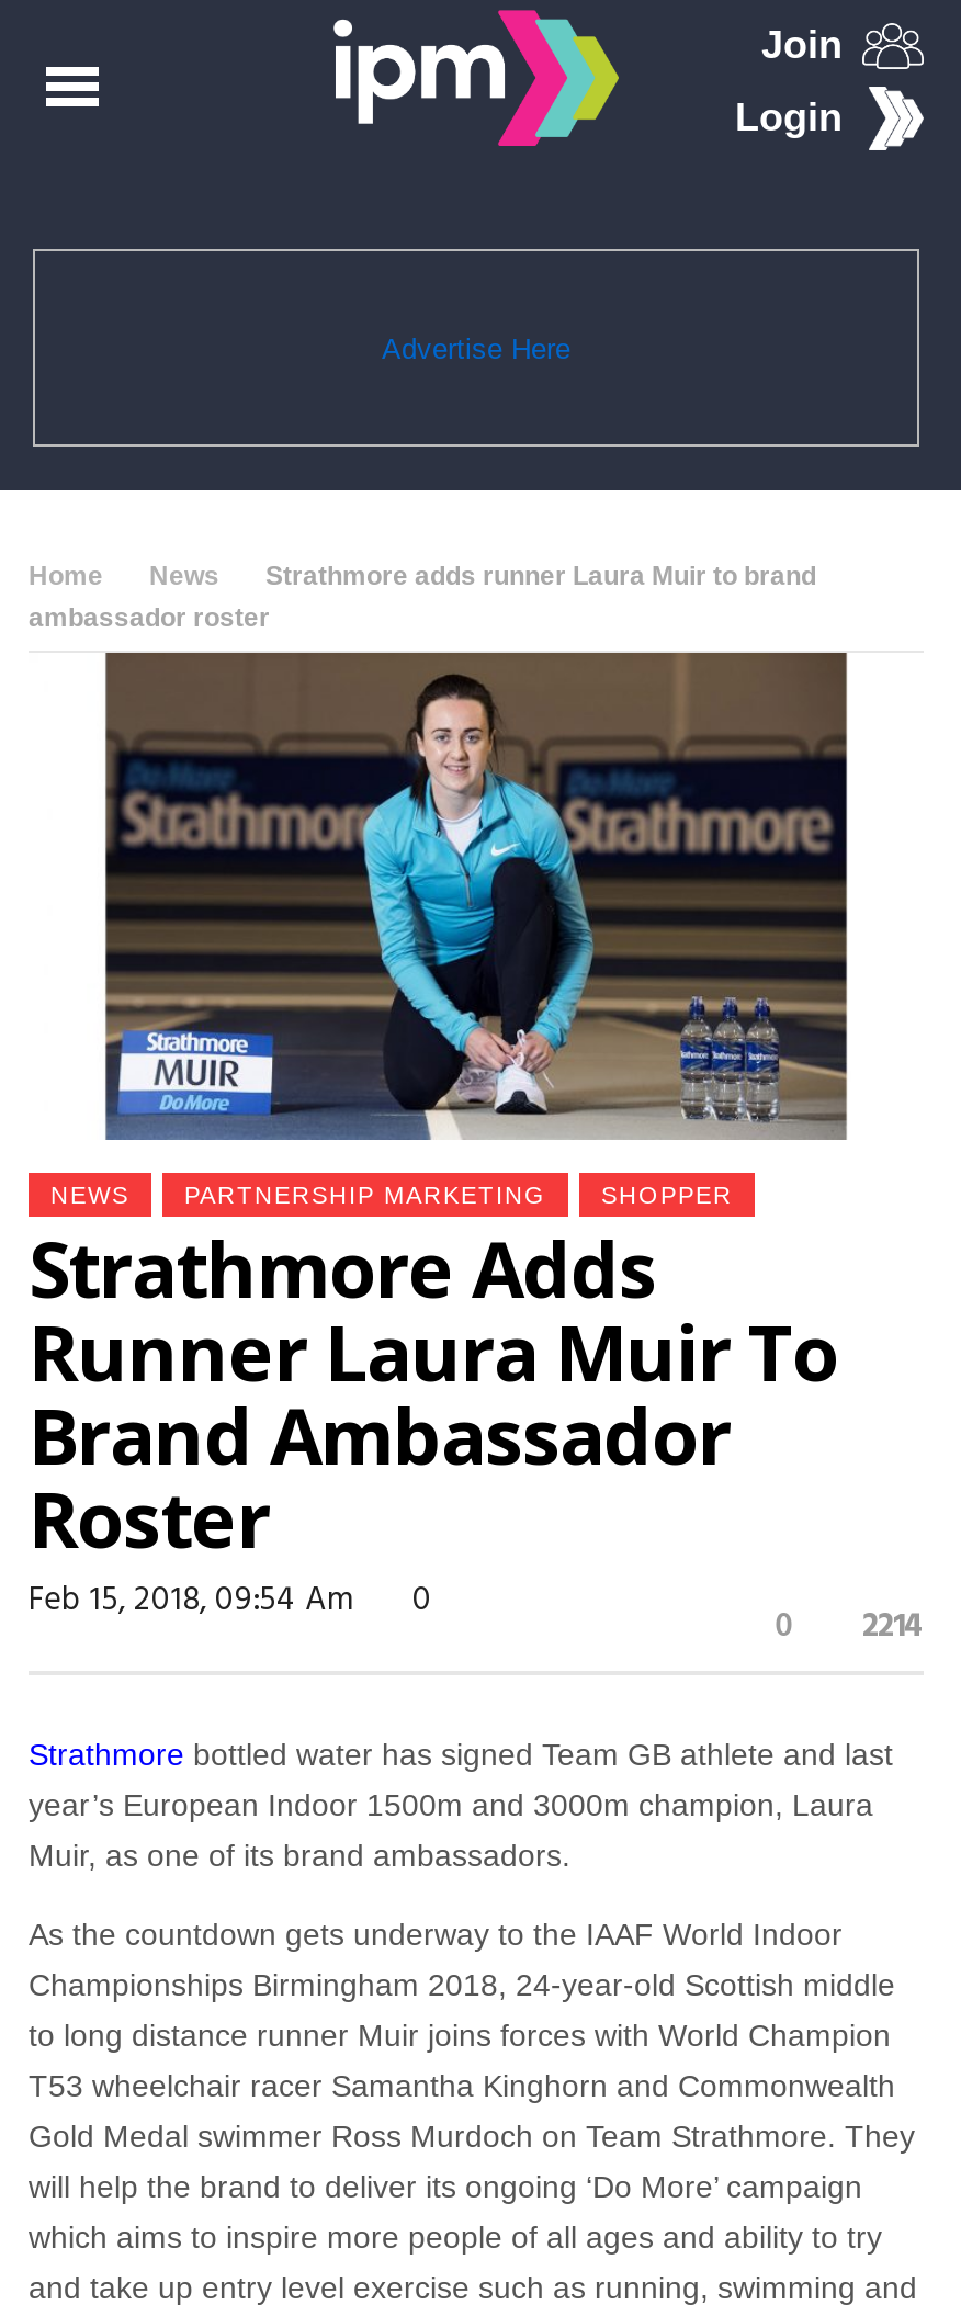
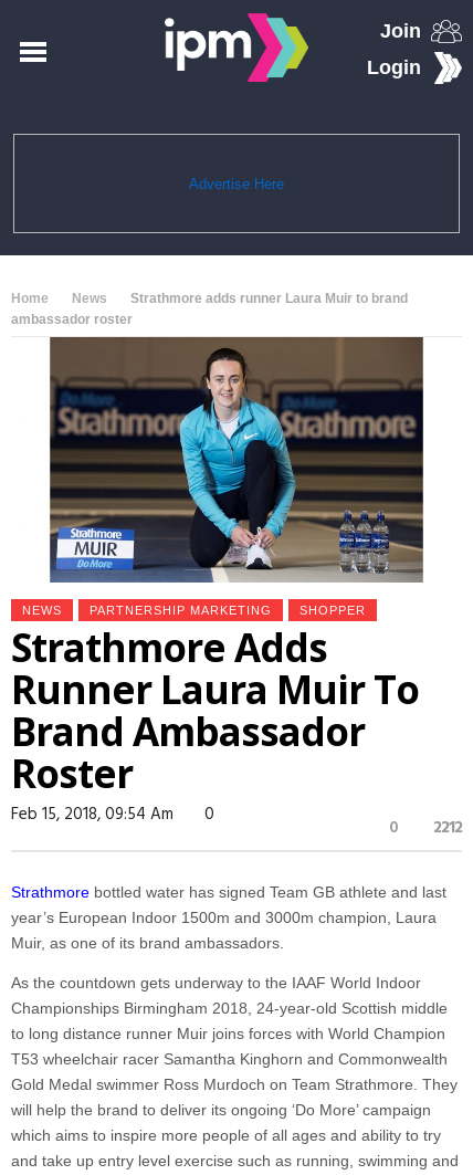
- 0 2214
+ 0 2212
